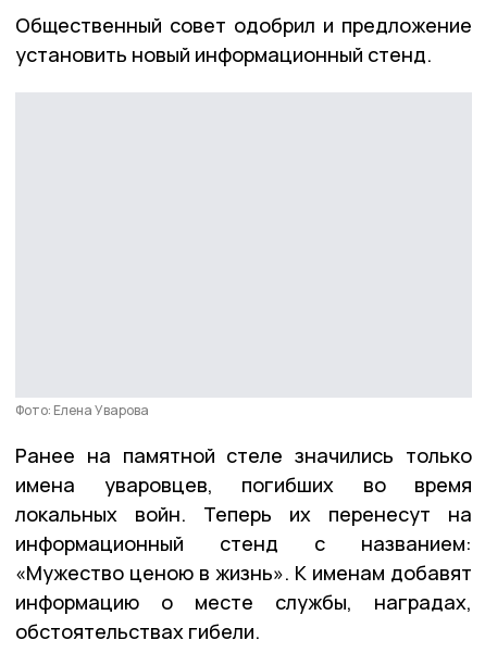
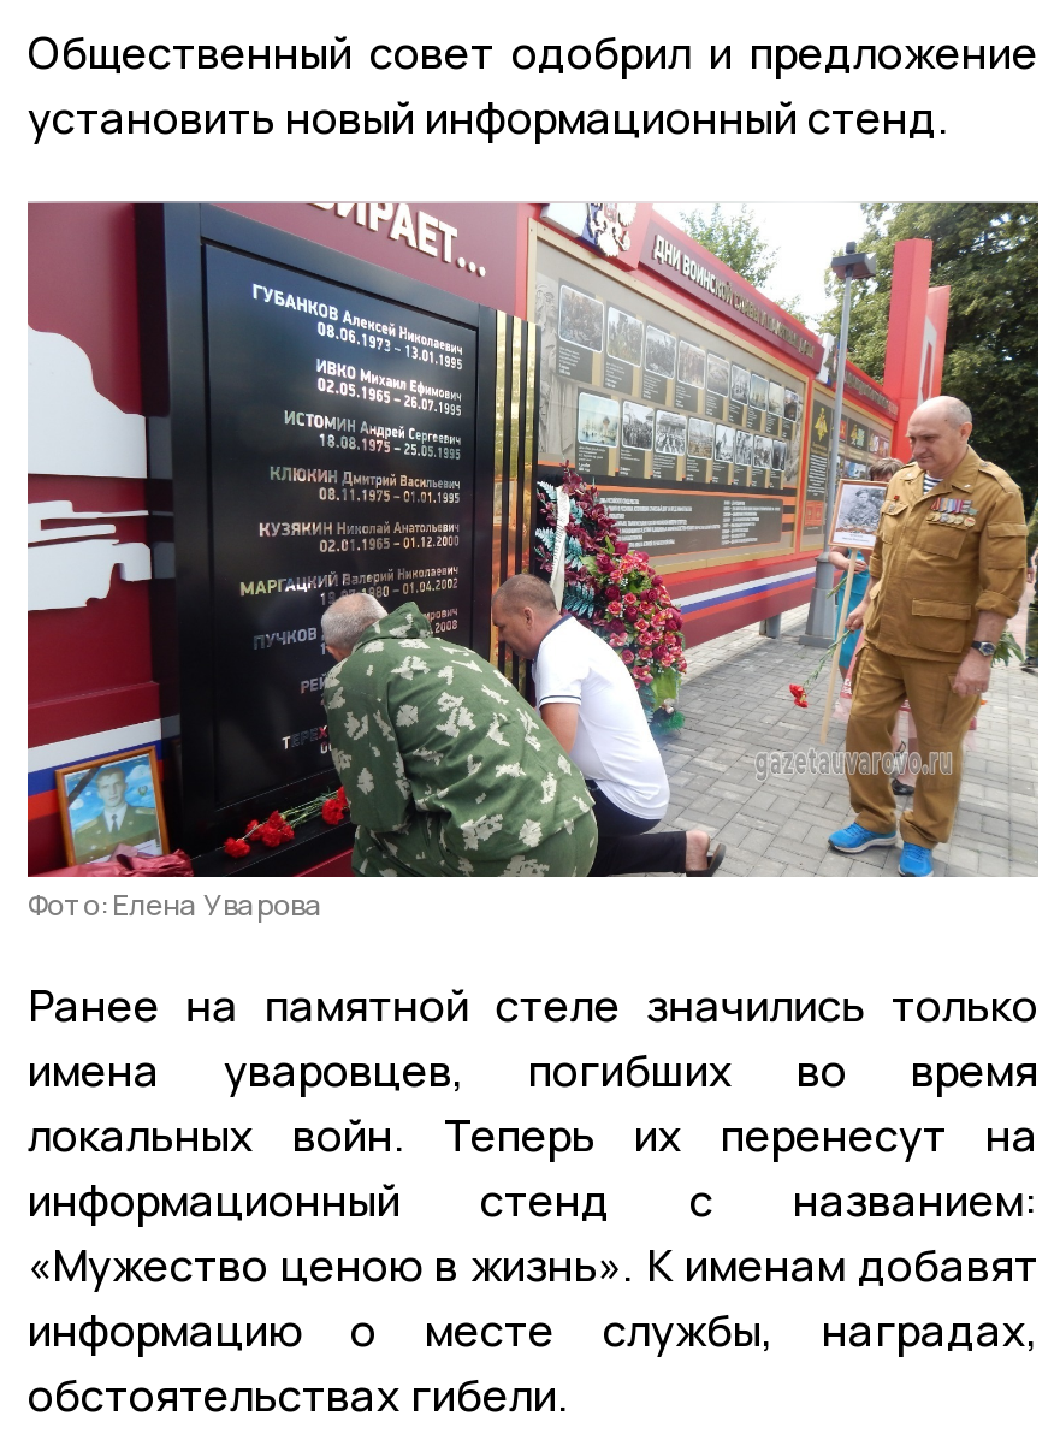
+ [image]
